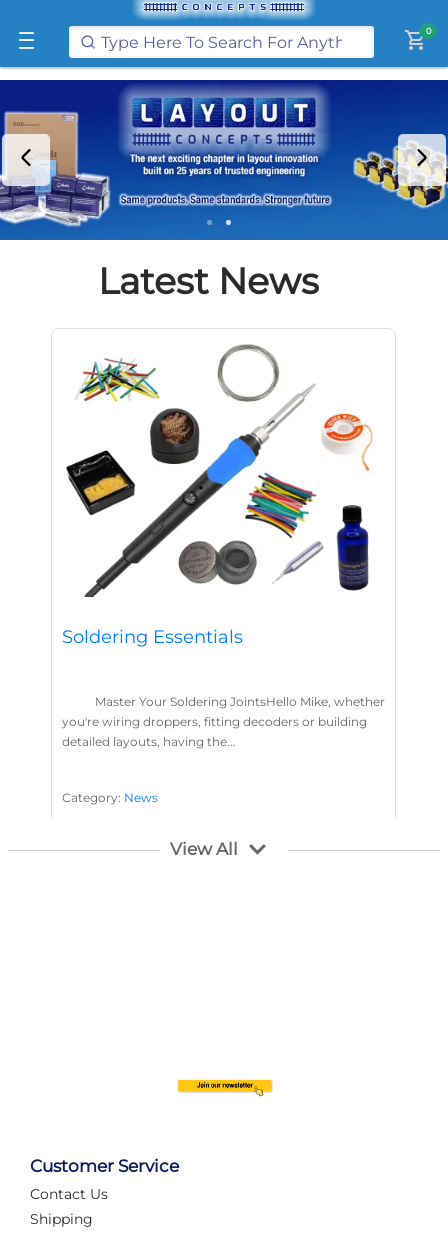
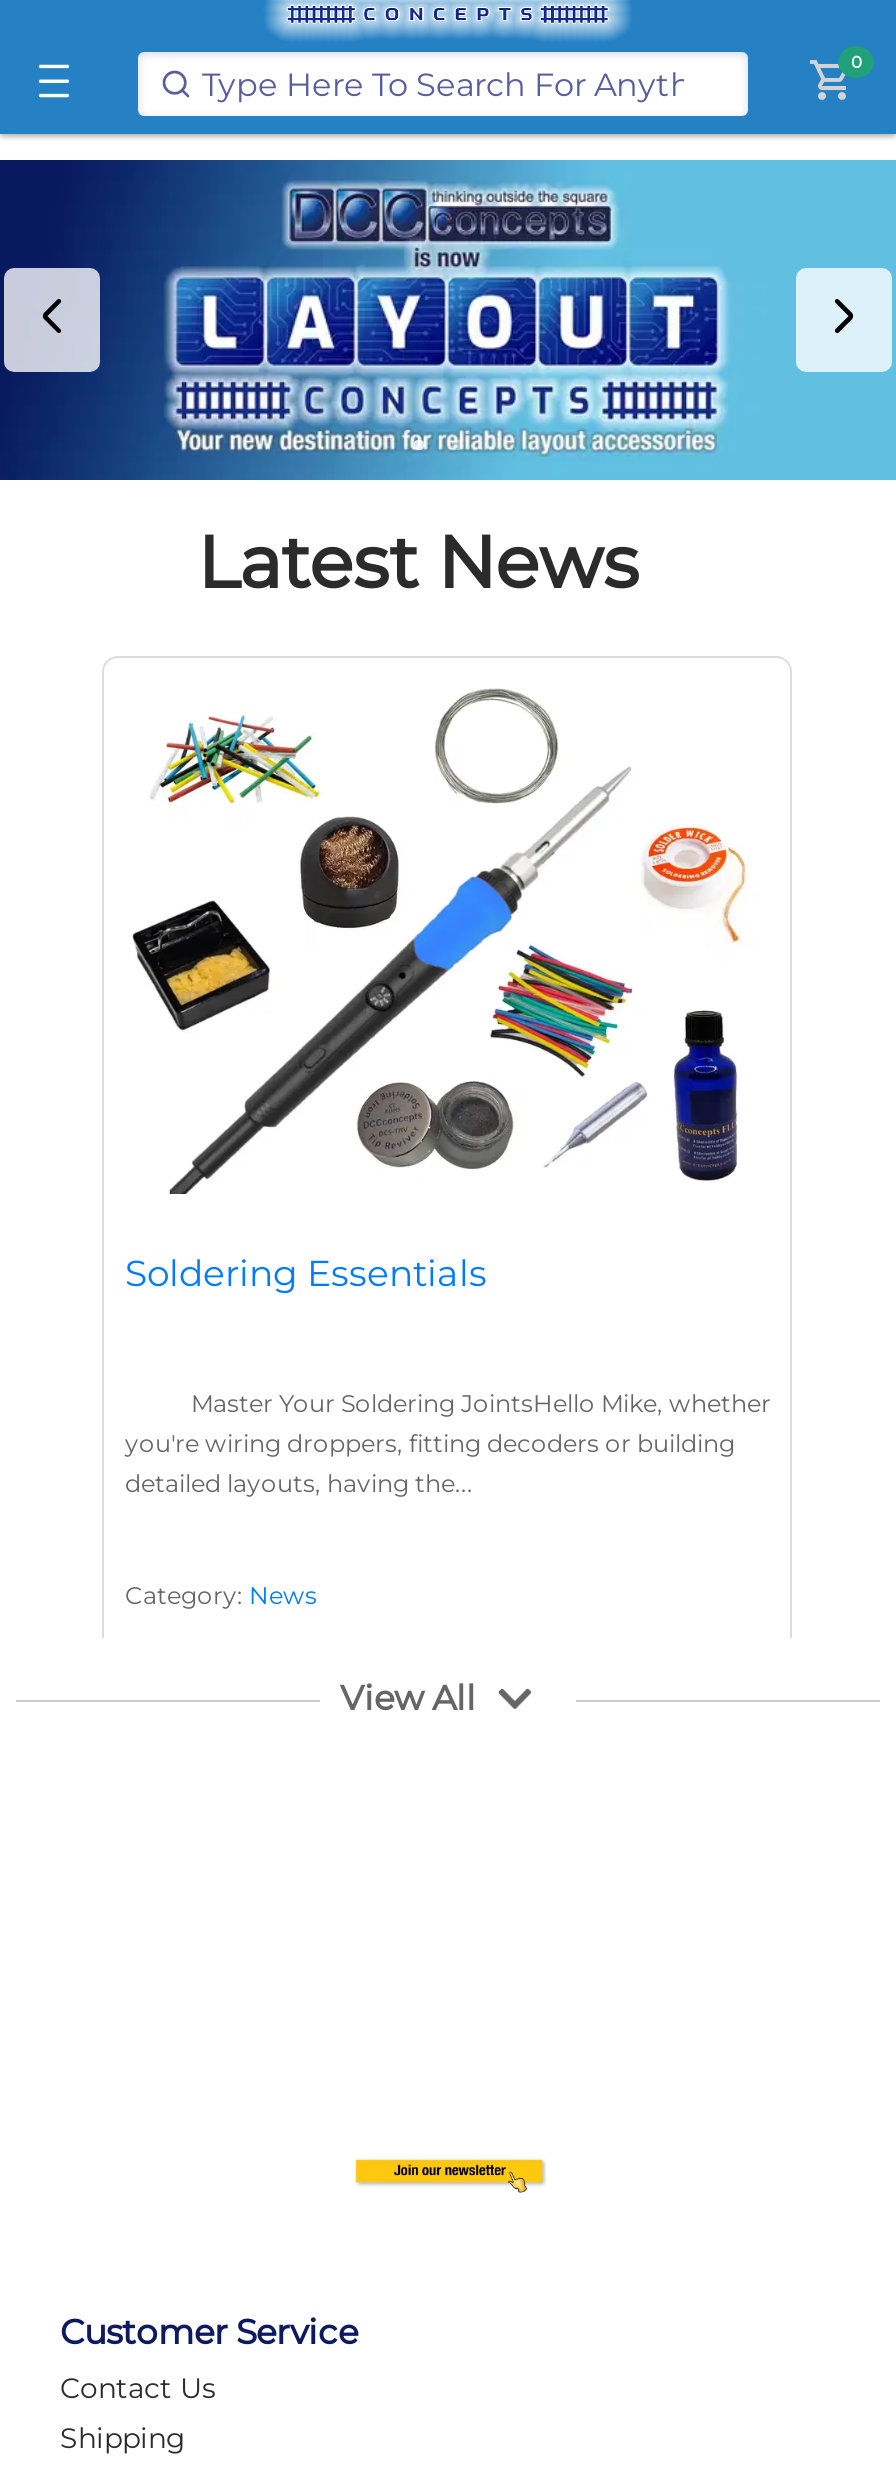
- [image]
+ [image]
